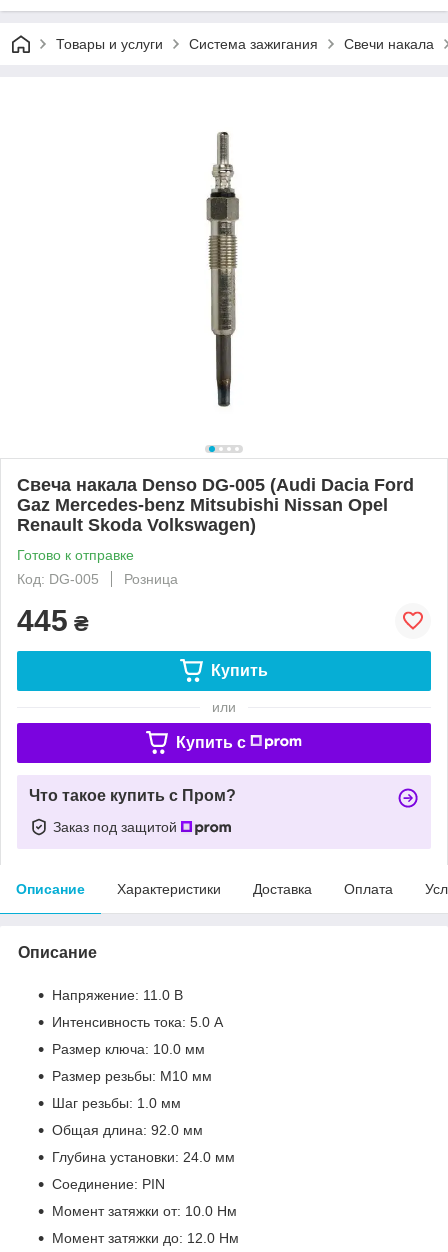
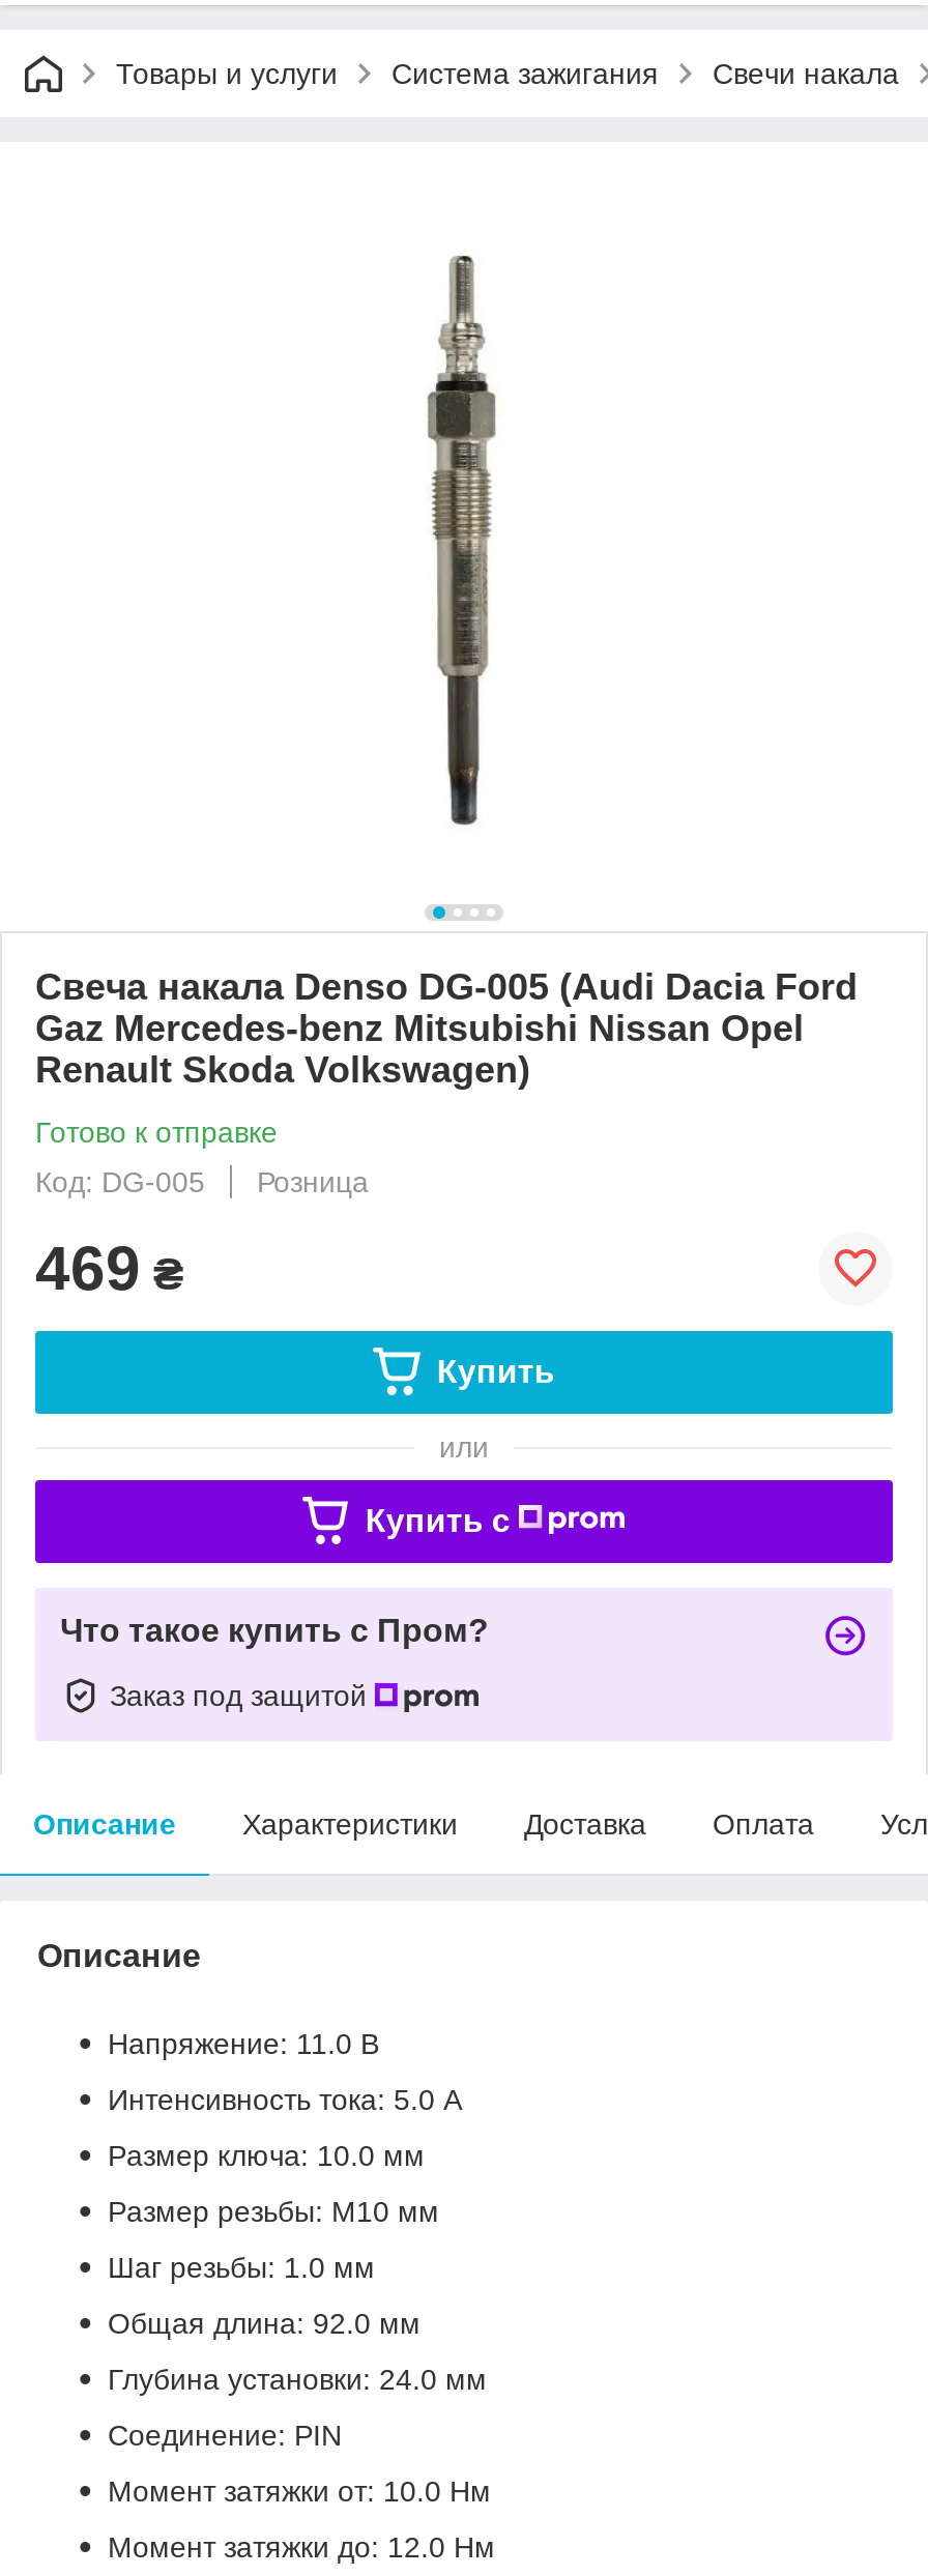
- 445 ₴
+ 469 ₴
